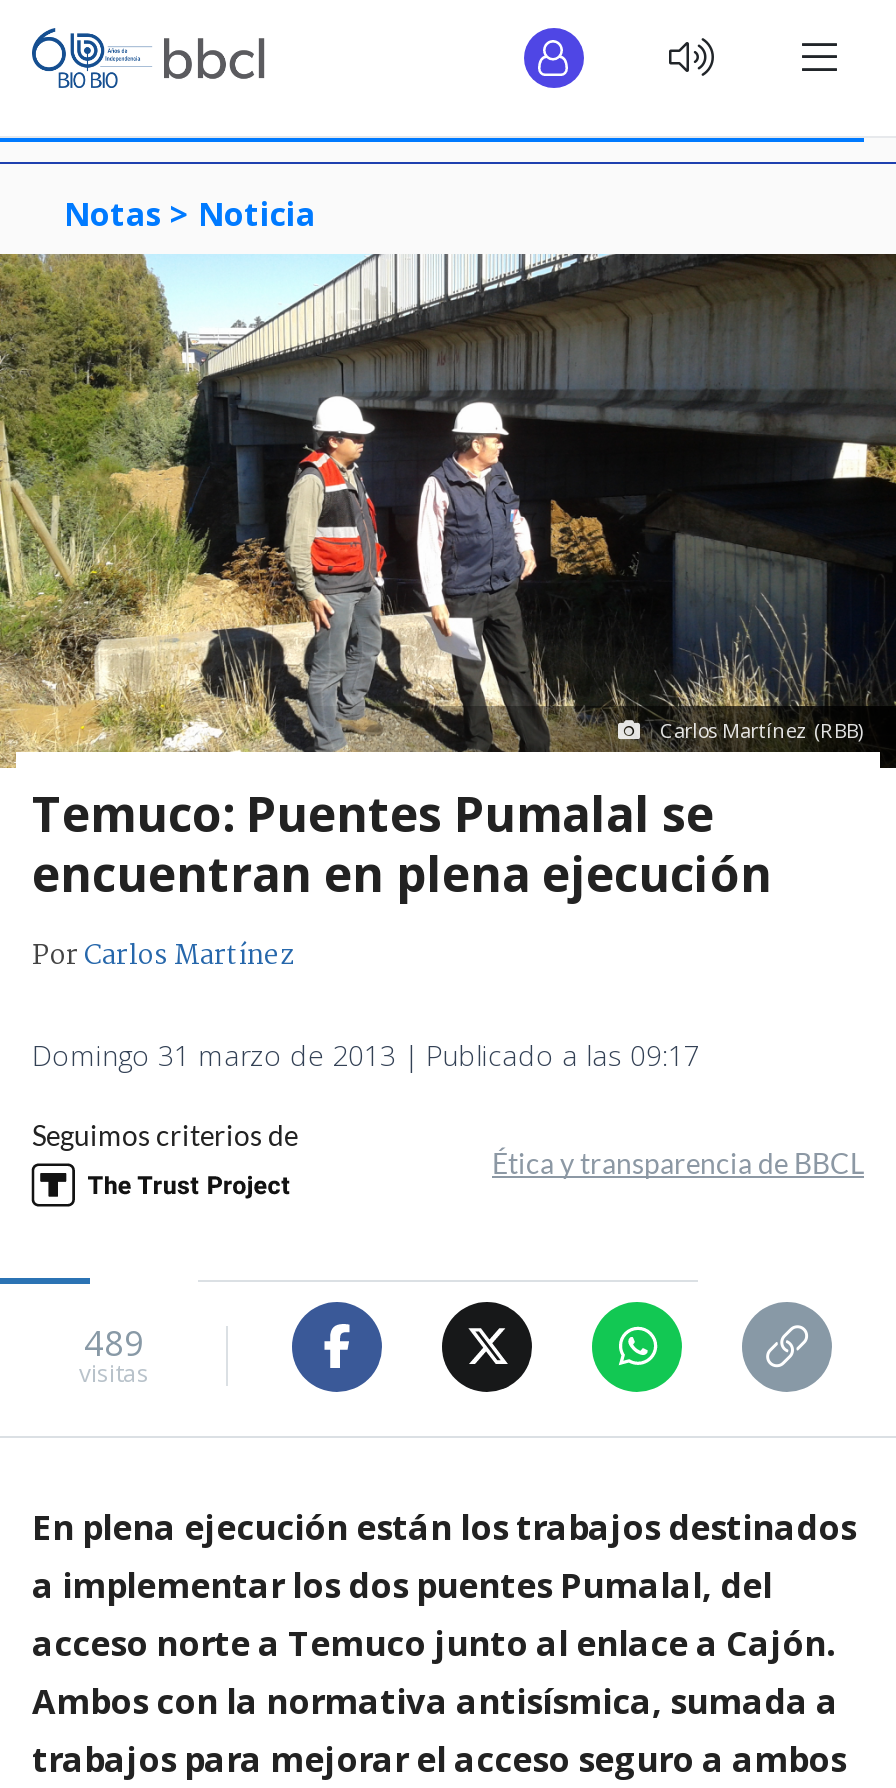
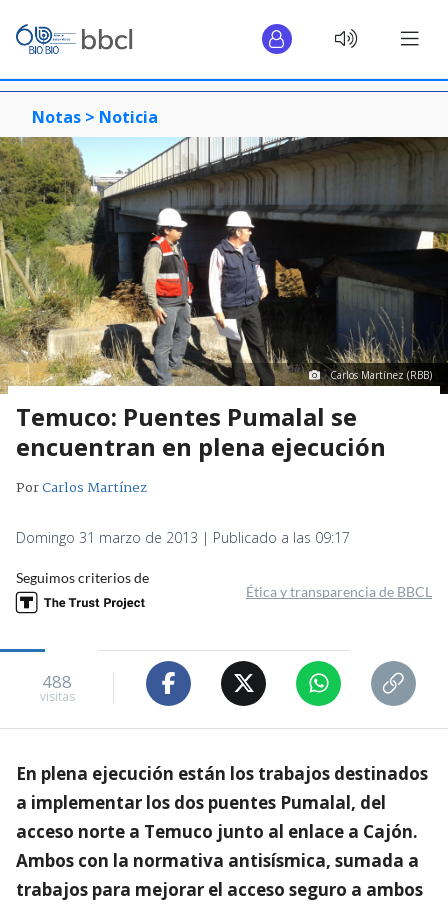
- 489
+ 488
